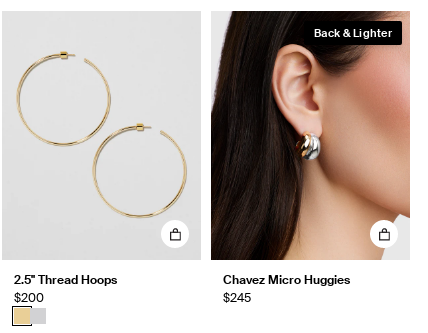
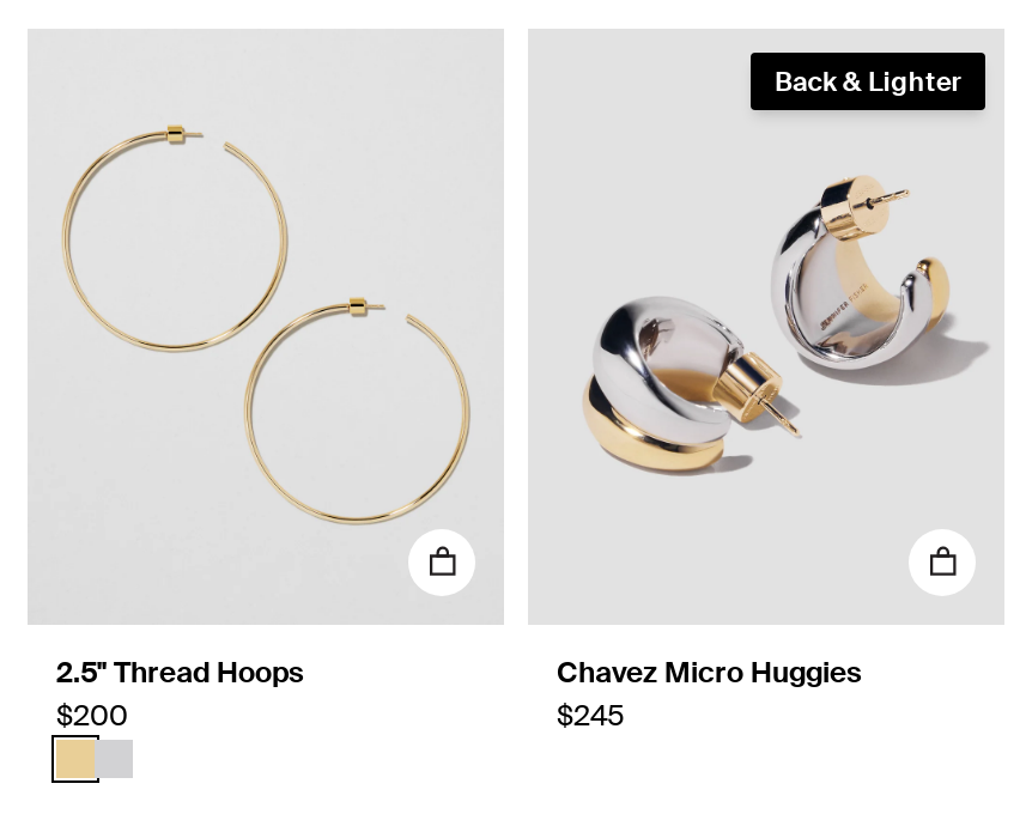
- [image]
+ [image]
